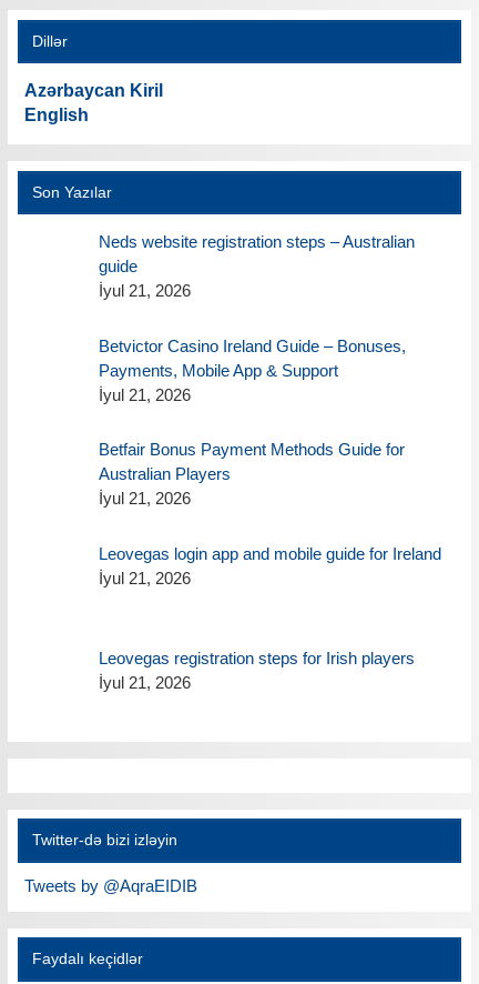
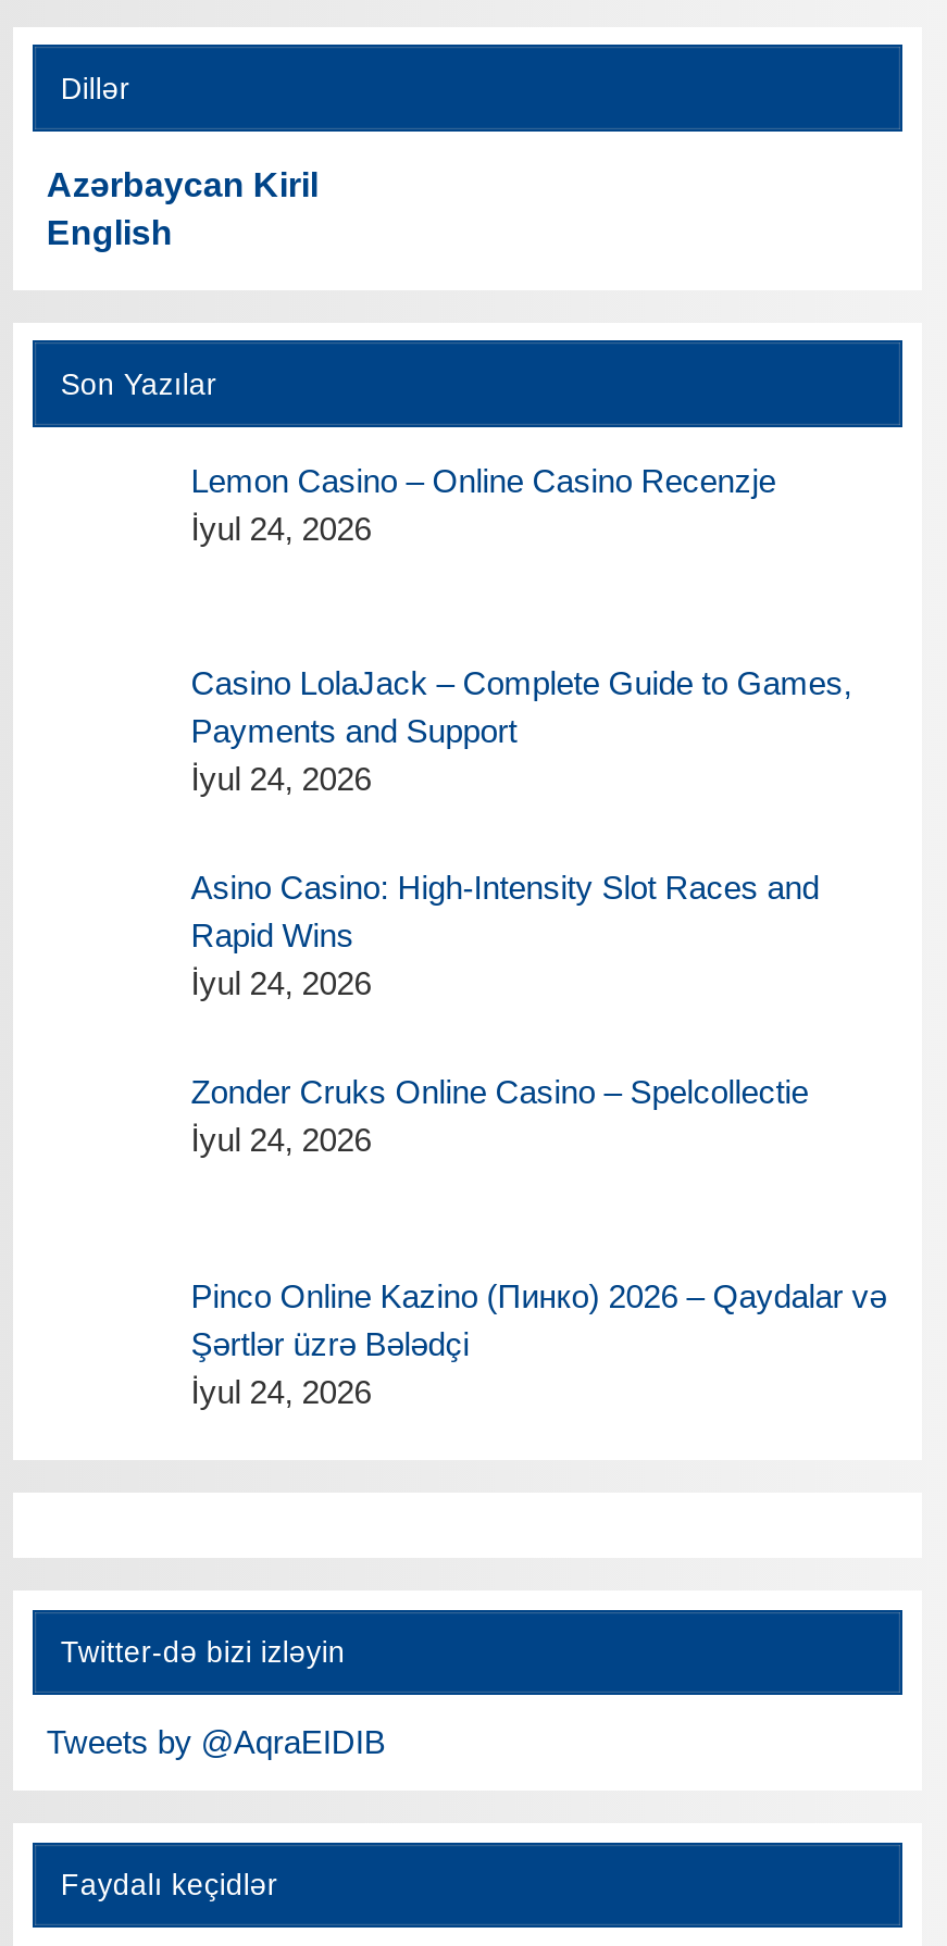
- Neds website registration steps – Australian
- guide
- İyul 21, 2026
+ Lemon Casino – Online Casino Recenzje
+ İyul 24, 2026

- Betvictor Casino Ireland Guide – Bonuses,
- Payments, Mobile App & Support
- İyul 21, 2026
+ Casino LolaJack – Complete Guide to Games,
+ Payments and Support
+ İyul 24, 2026

- Betfair Bonus Payment Methods Guide for
- Australian Players
- İyul 21, 2026
+ Asino Casino: High‑Intensity Slot Races and
+ Rapid Wins
+ İyul 24, 2026

- Leovegas login app and mobile guide for Ireland
- İyul 21, 2026
+ Zonder Cruks Online Casino – Spelcollectie
+ İyul 24, 2026

- Leovegas registration steps for Irish players
- İyul 21, 2026
+ Pinco Online Kazino (Пинко) 2026 – Qaydalar və
+ Şərtlər üzrə Bələdçi
+ İyul 24, 2026
